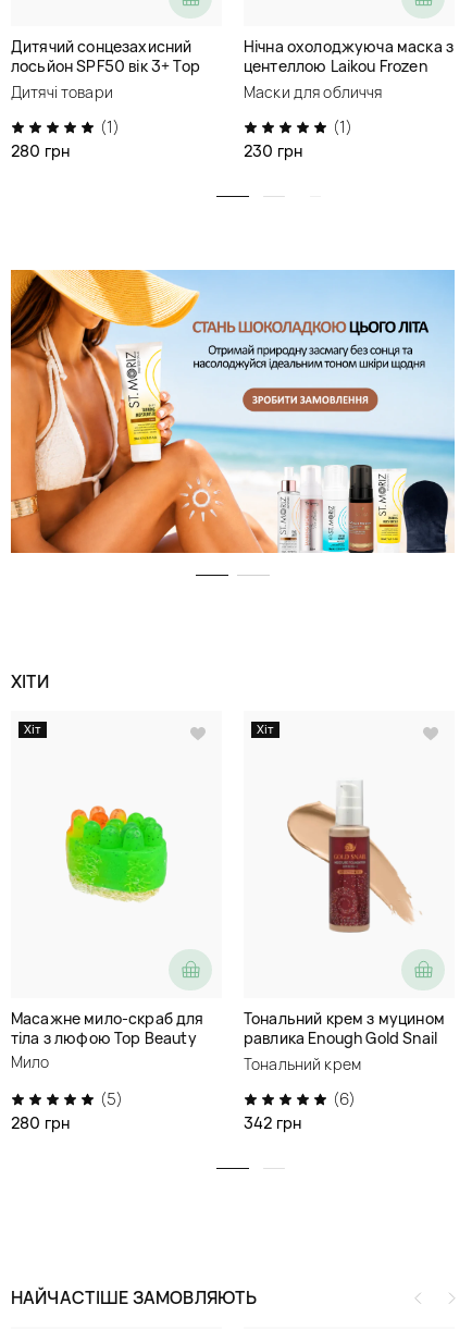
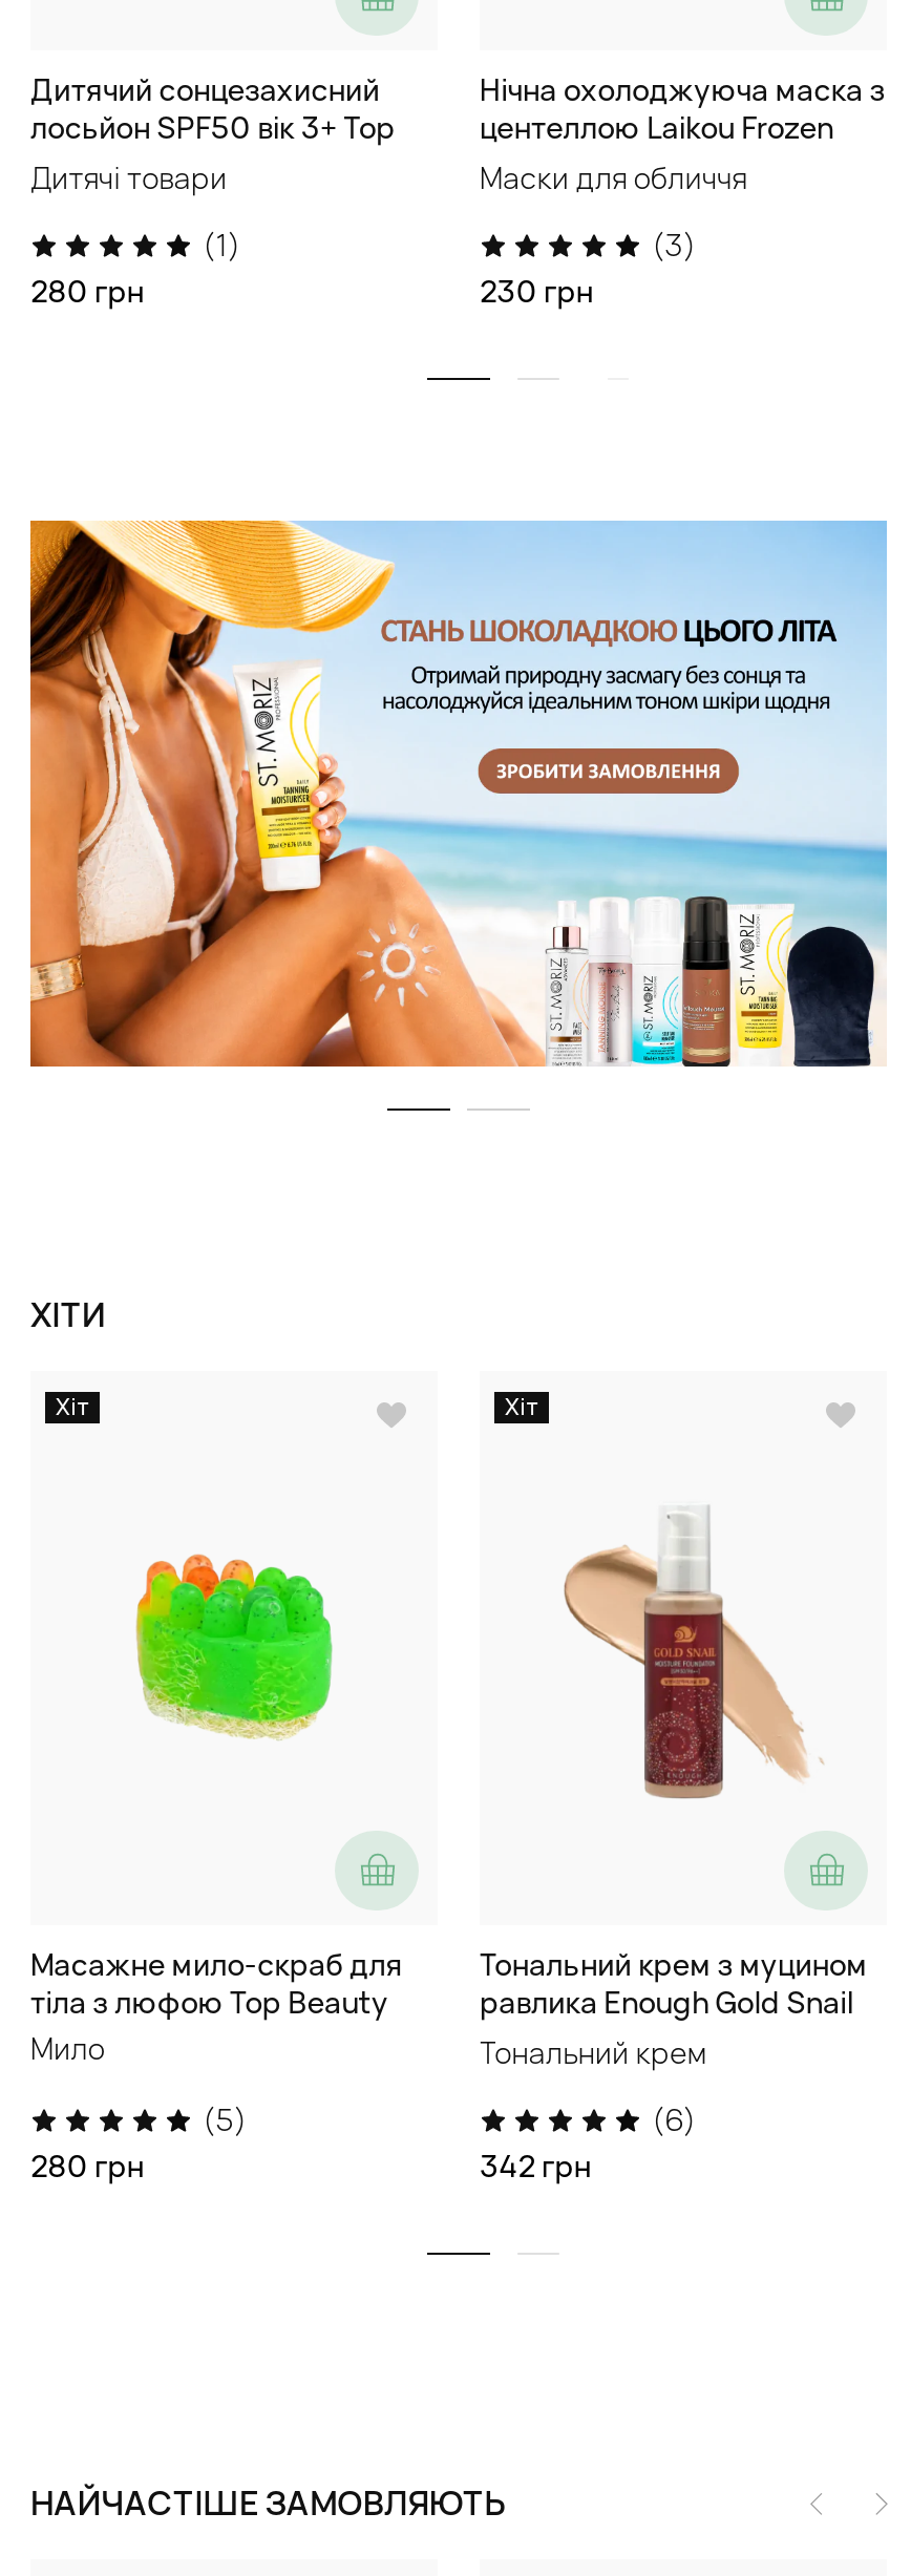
- (1)
+ (3)
